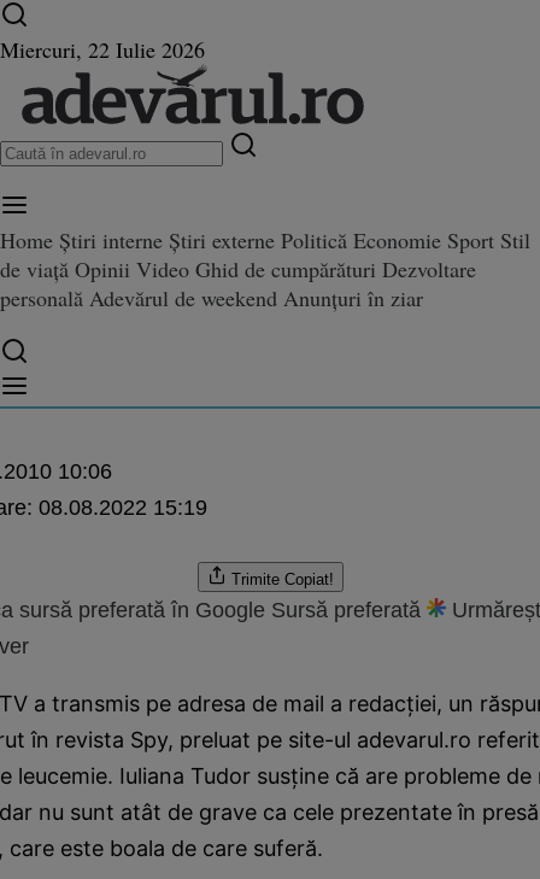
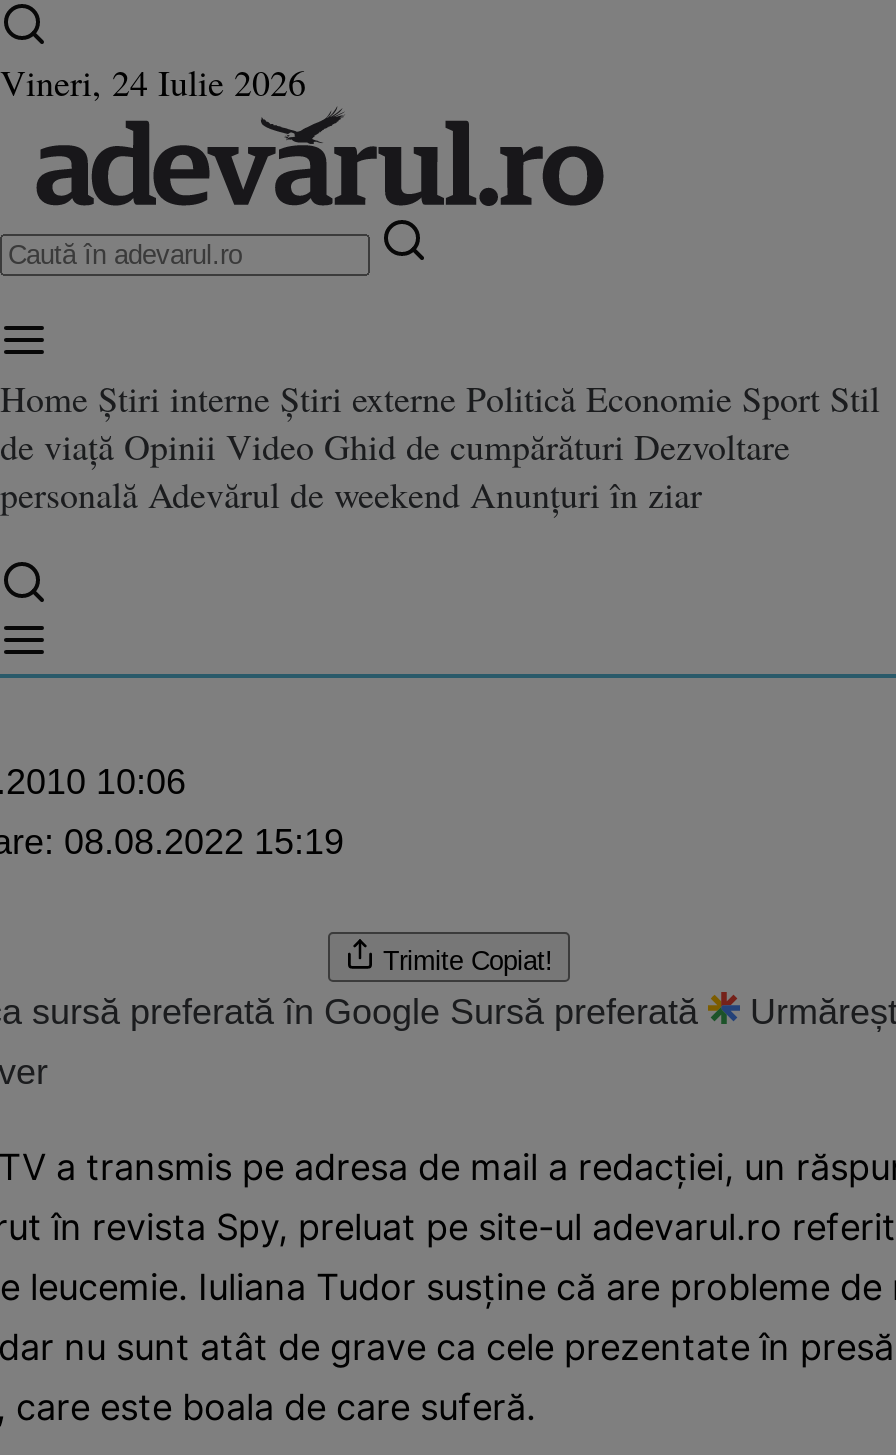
- Miercuri, 22 Iulie 2026
+ Vineri, 24 Iulie 2026
